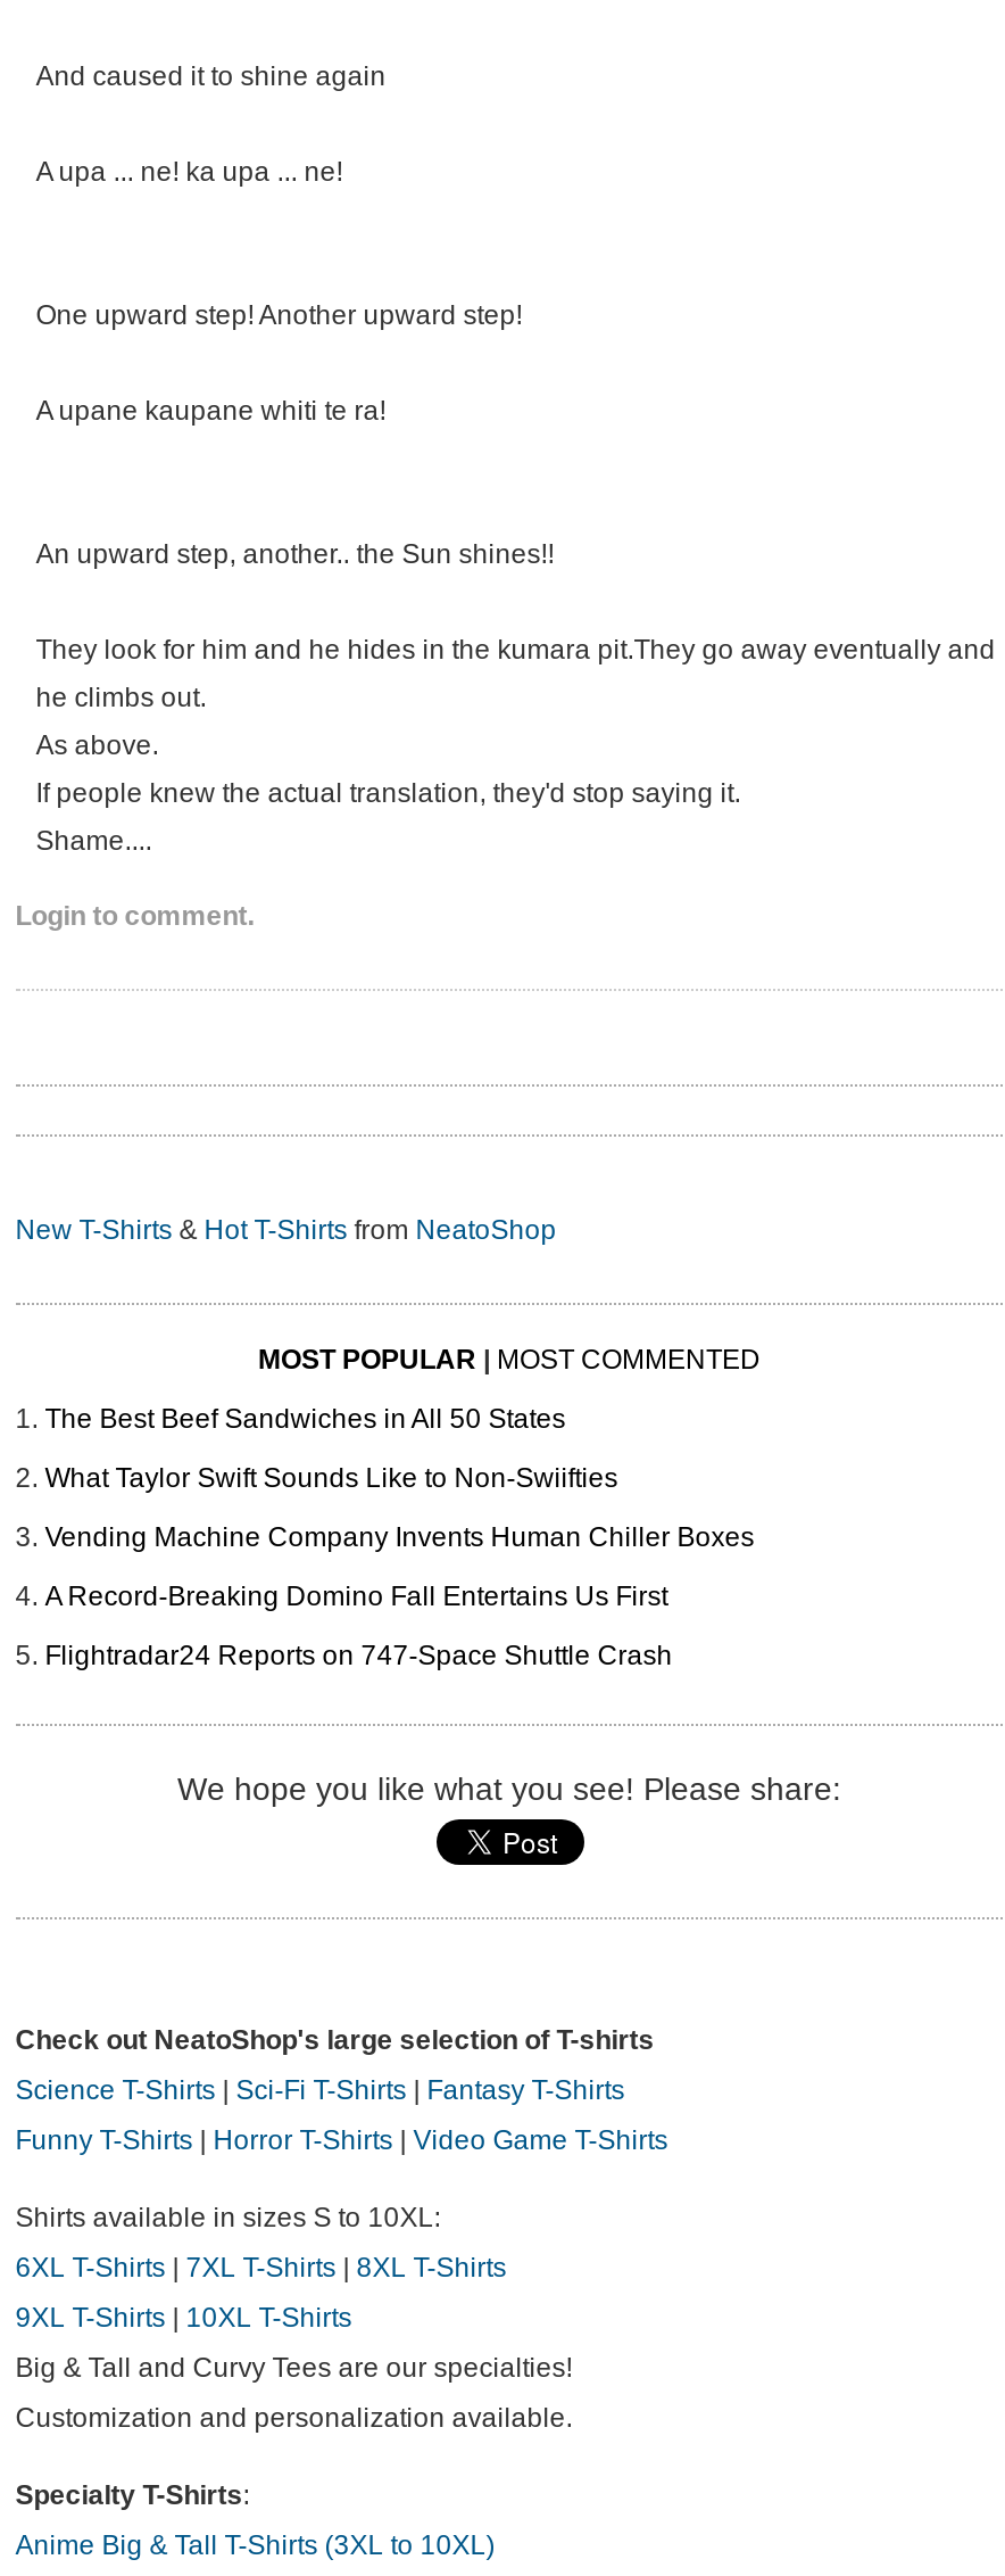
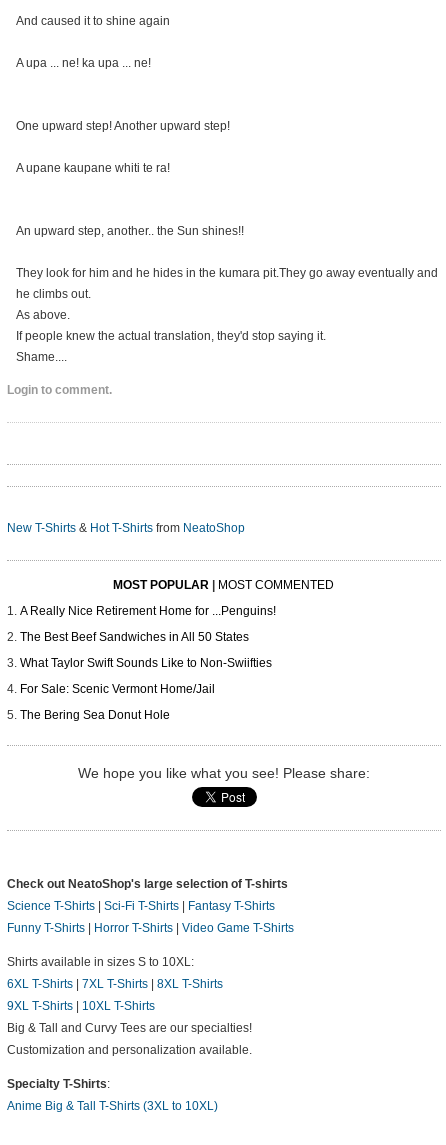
+ A Really Nice Retirement Home for ...Penguins!

moved down: The Best Beef Sandwiches in All 50 States | What Taylor Swift Sounds Like to Non-Swiifties

- Vending Machine Company Invents Human Chiller Boxes
- A Record-Breaking Domino Fall Entertains Us First
- Flightradar24 Reports on 747-Space Shuttle Crash
+ For Sale: Scenic Vermont Home/Jail
+ The Bering Sea Donut Hole
